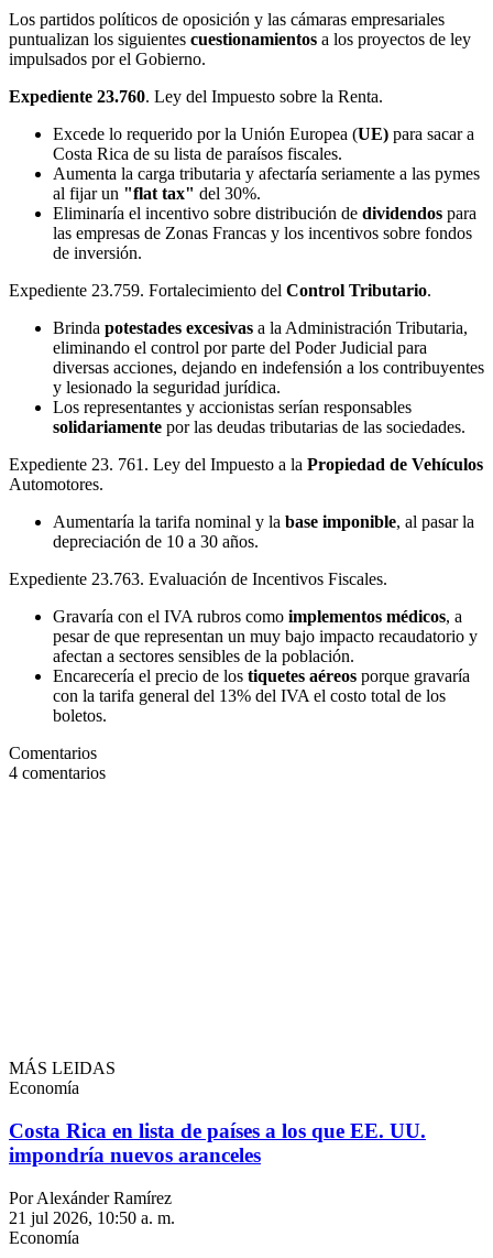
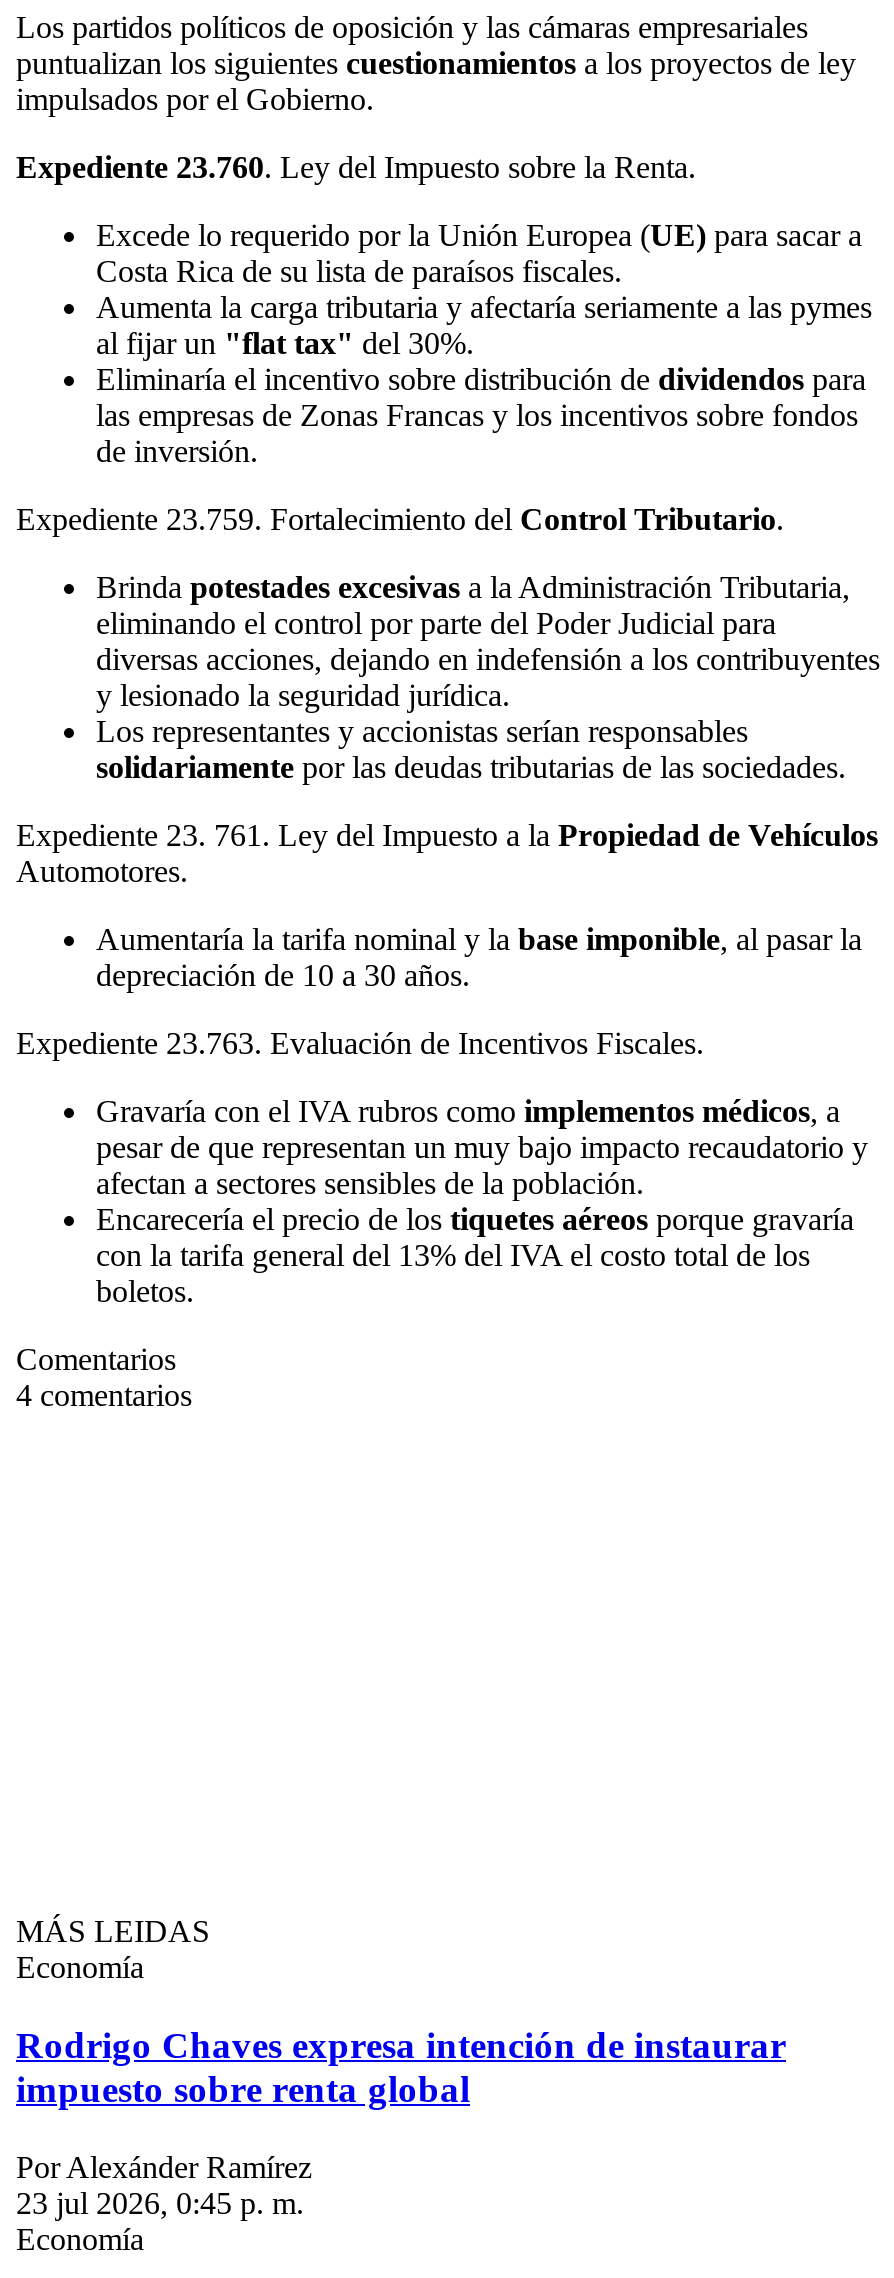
- Costa Rica en lista de países a los que EE. UU.
- impondría nuevos aranceles
+ Rodrigo Chaves expresa intención de instaurar
+ impuesto sobre renta global

- 21 jul 2026, 10:50 a. m.
+ 23 jul 2026, 0:45 p. m.
